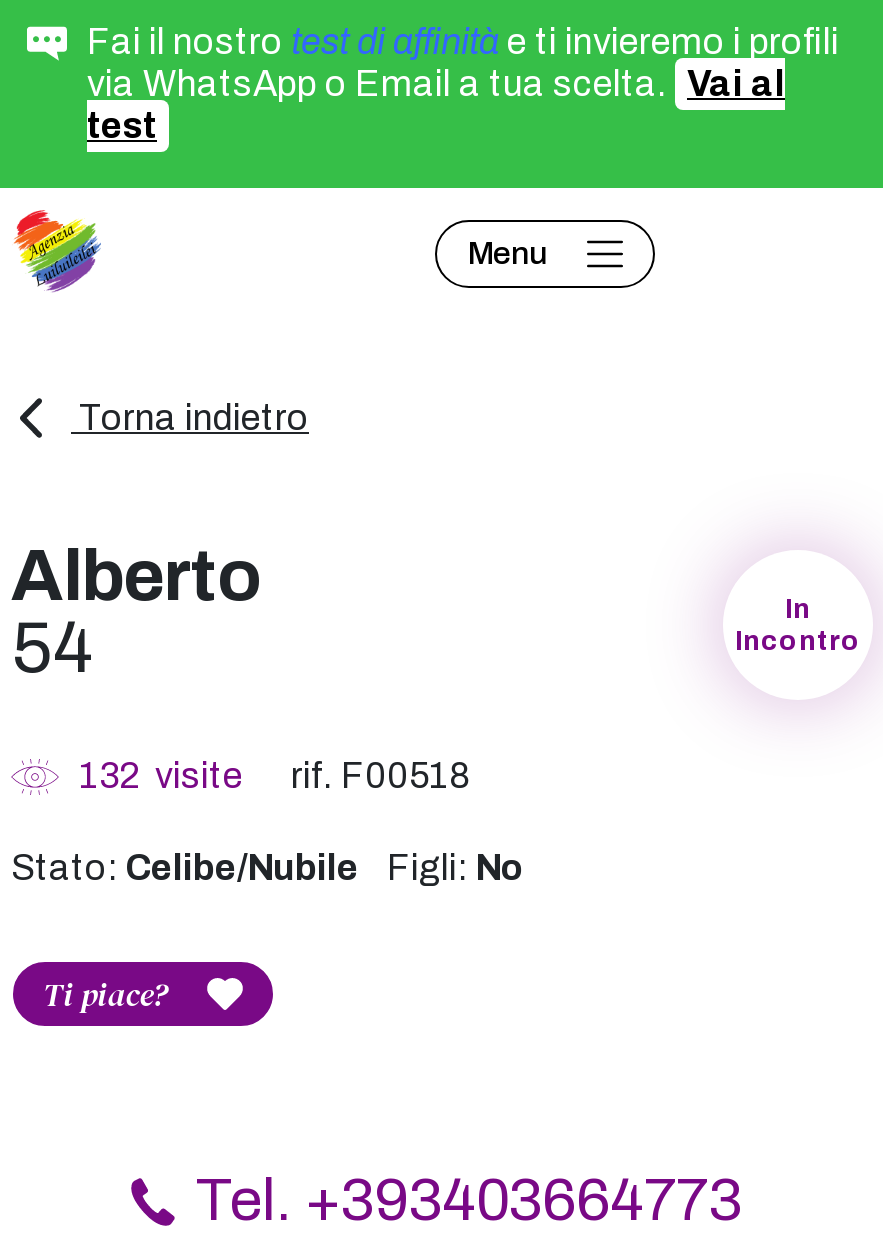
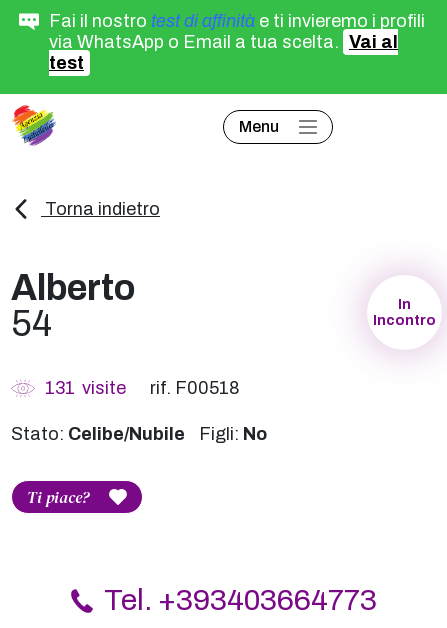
- 132 visite rif. F00518
+ 131 visite rif. F00518
